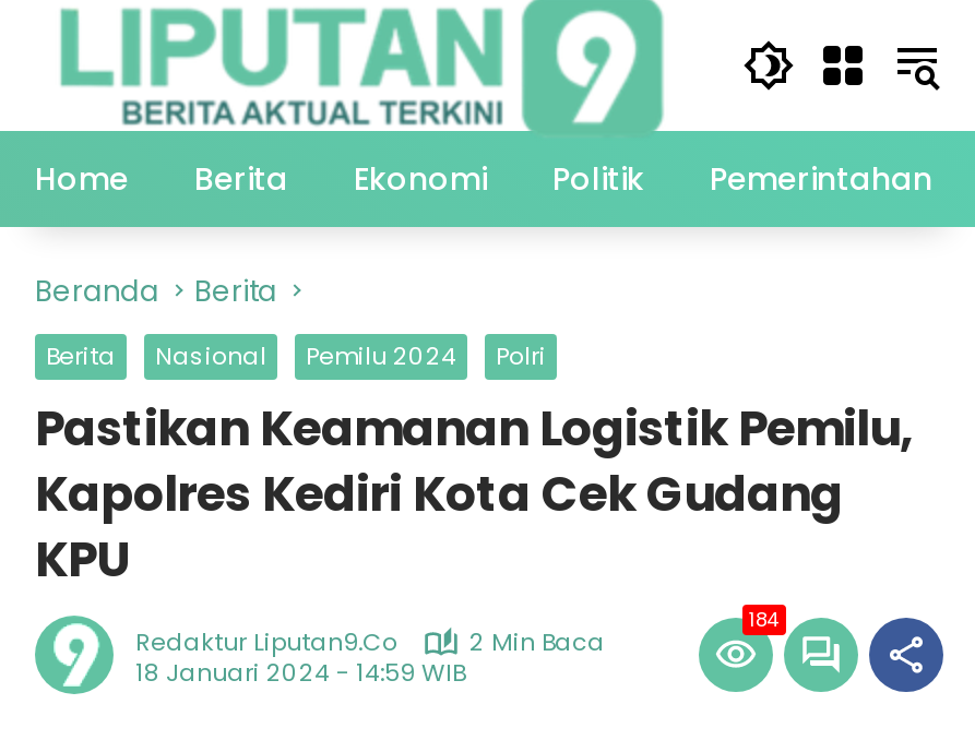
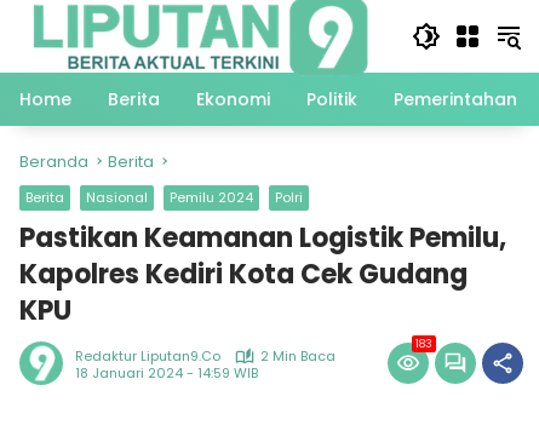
- 184
+ 183
